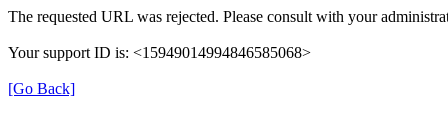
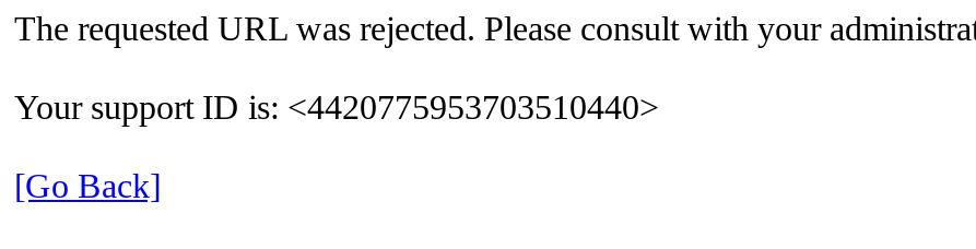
- Your support ID is: <15949014994846585068>
+ Your support ID is: <4420775953703510440>
